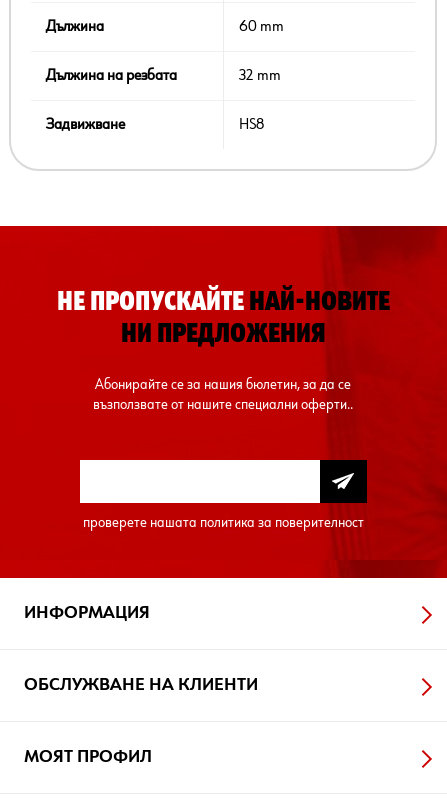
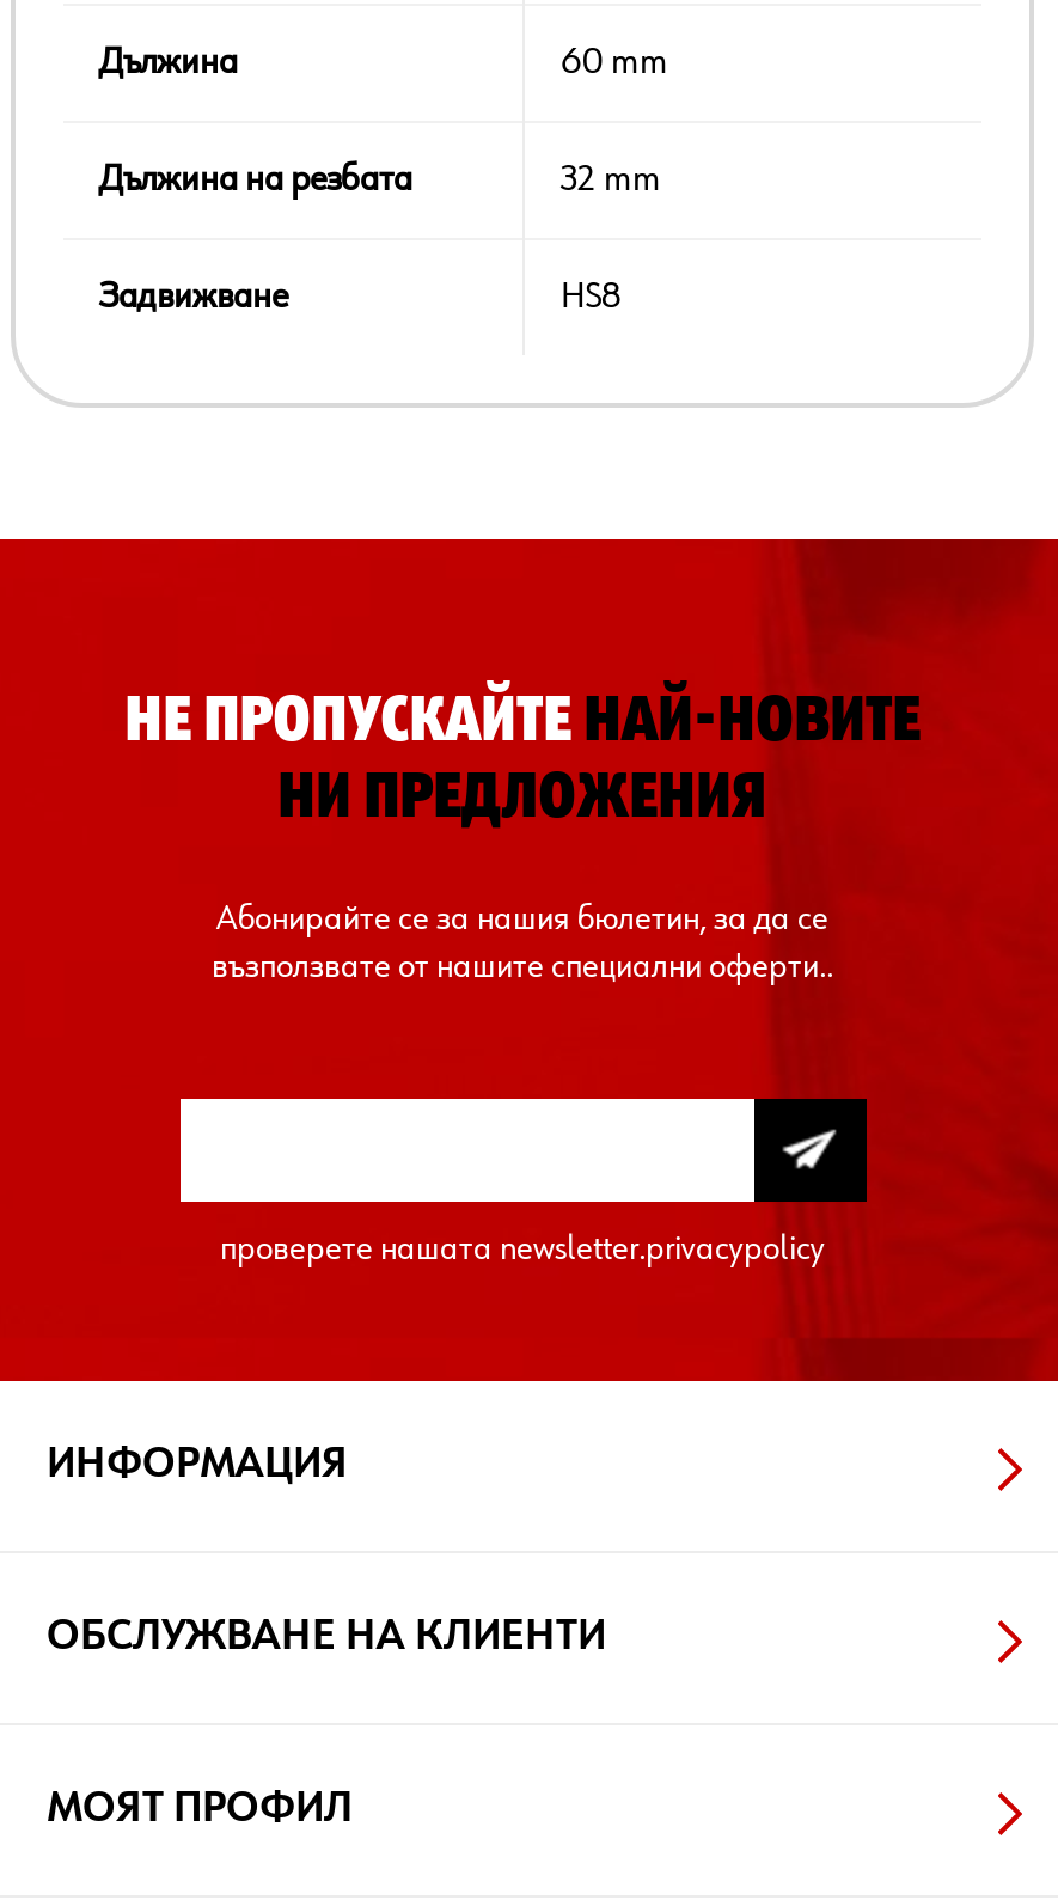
- проверете нашата политика за поверителност
+ проверете нашата newsletter.privacypolicy
